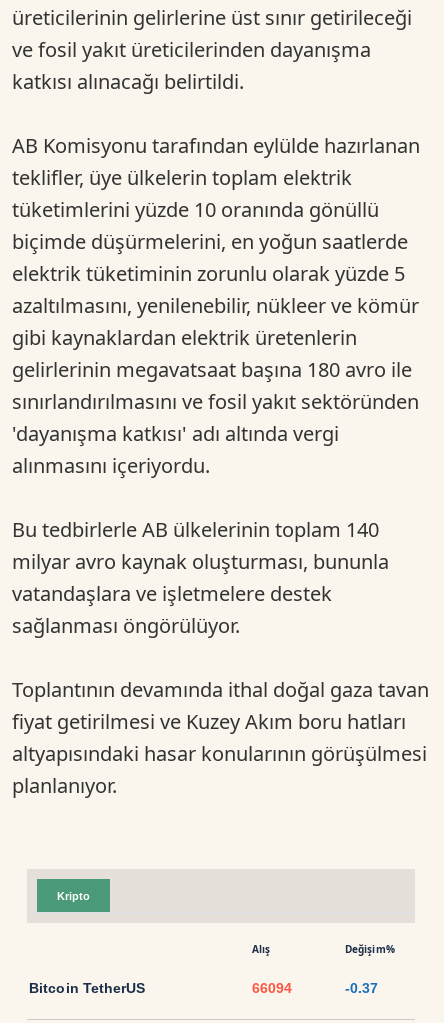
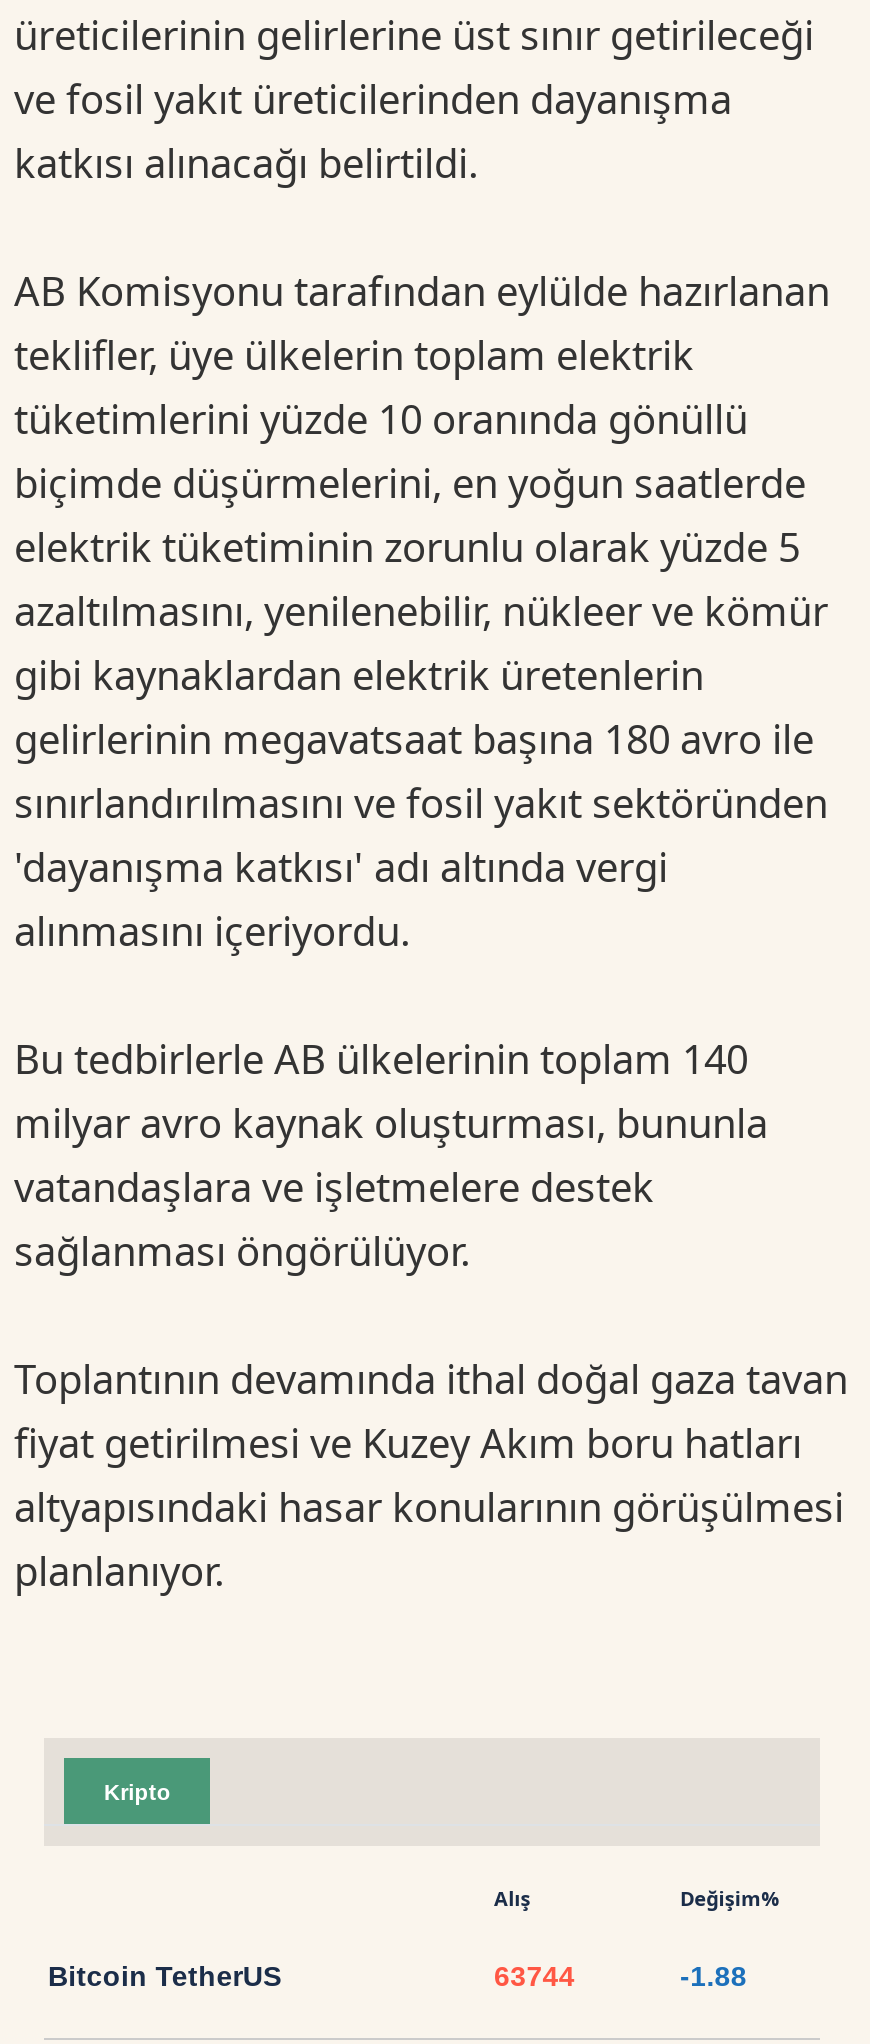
- 66094
+ 63744

- -0.37
+ -1.88
